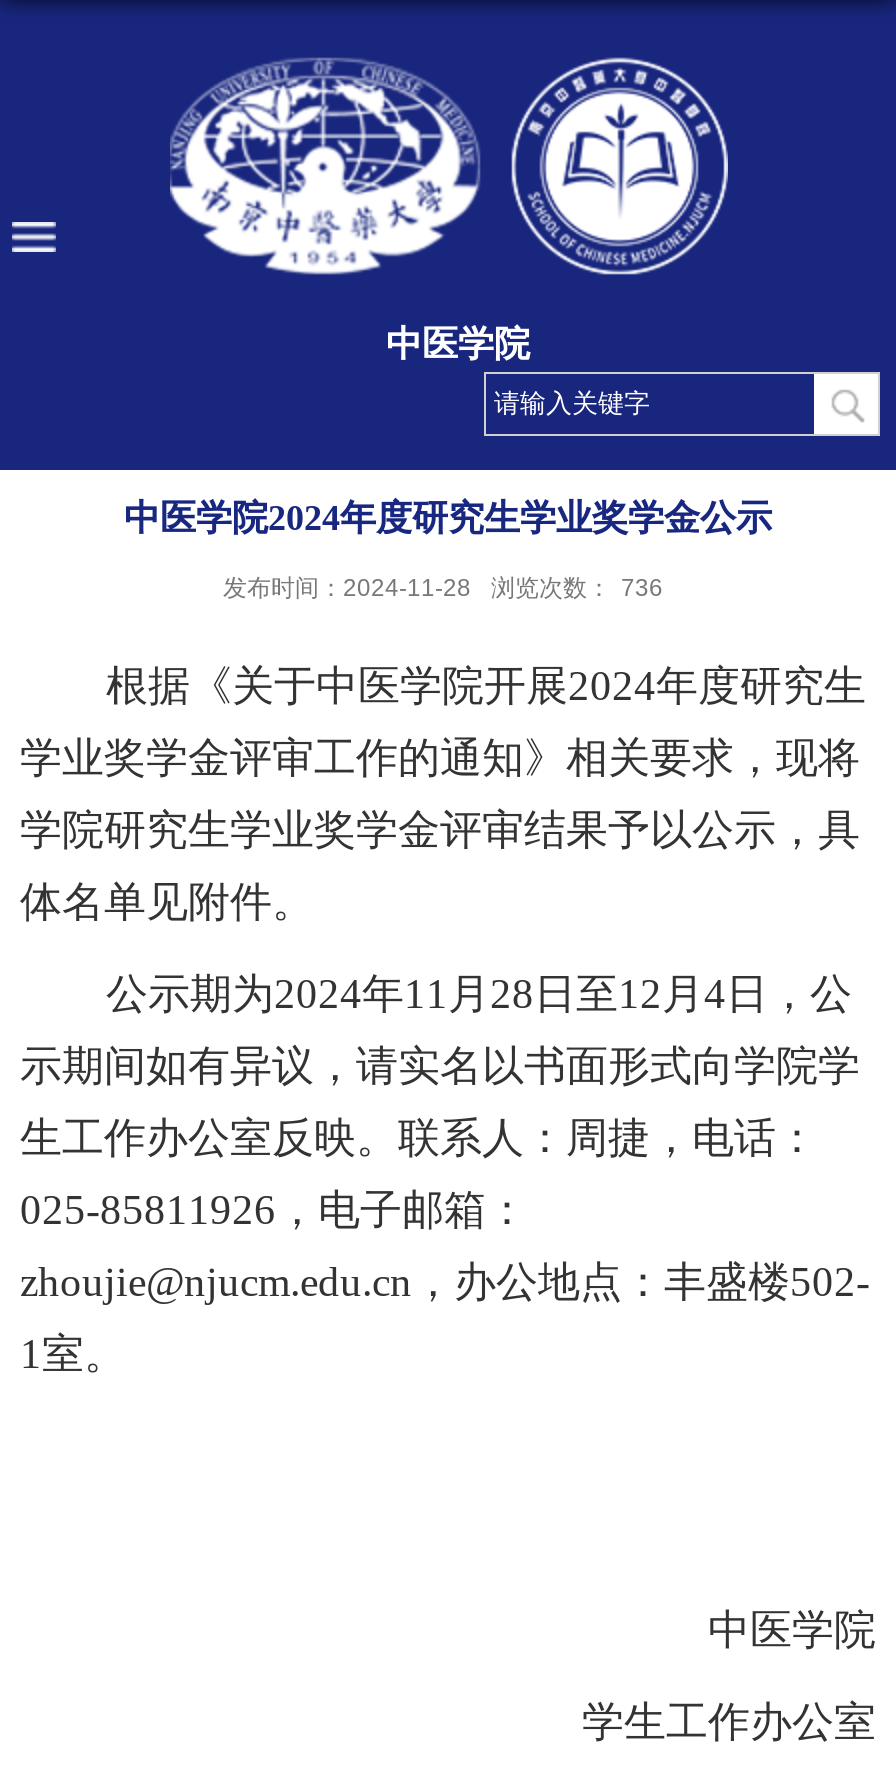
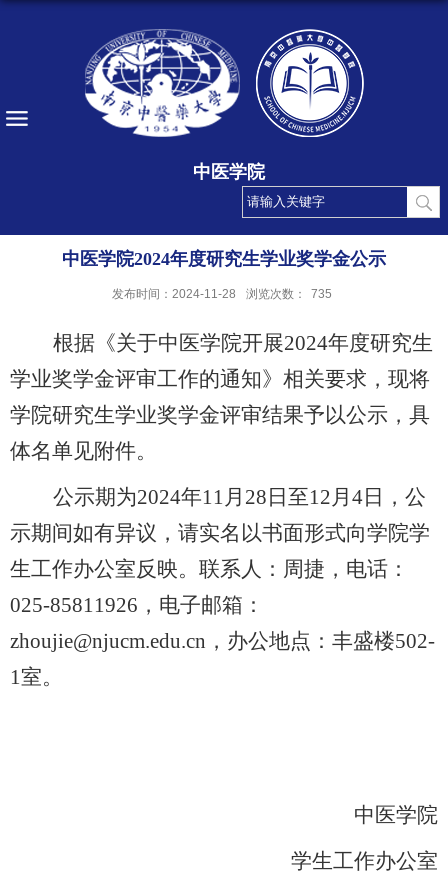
- 发布时间：2024-11-28 浏览次数： 736
+ 发布时间：2024-11-28 浏览次数： 735
